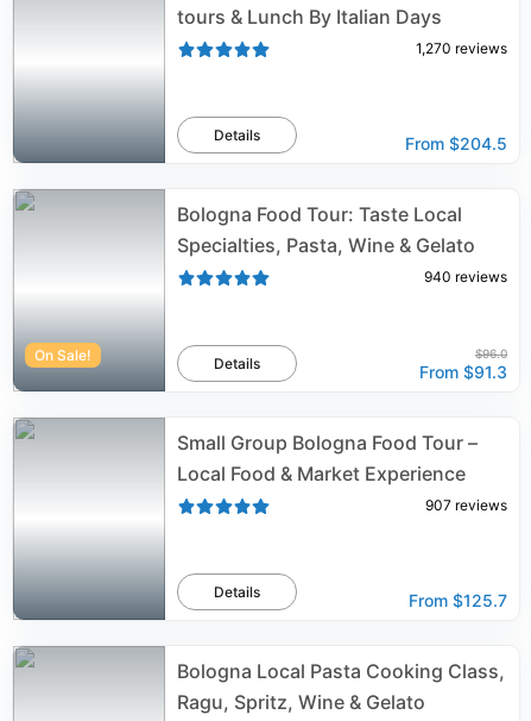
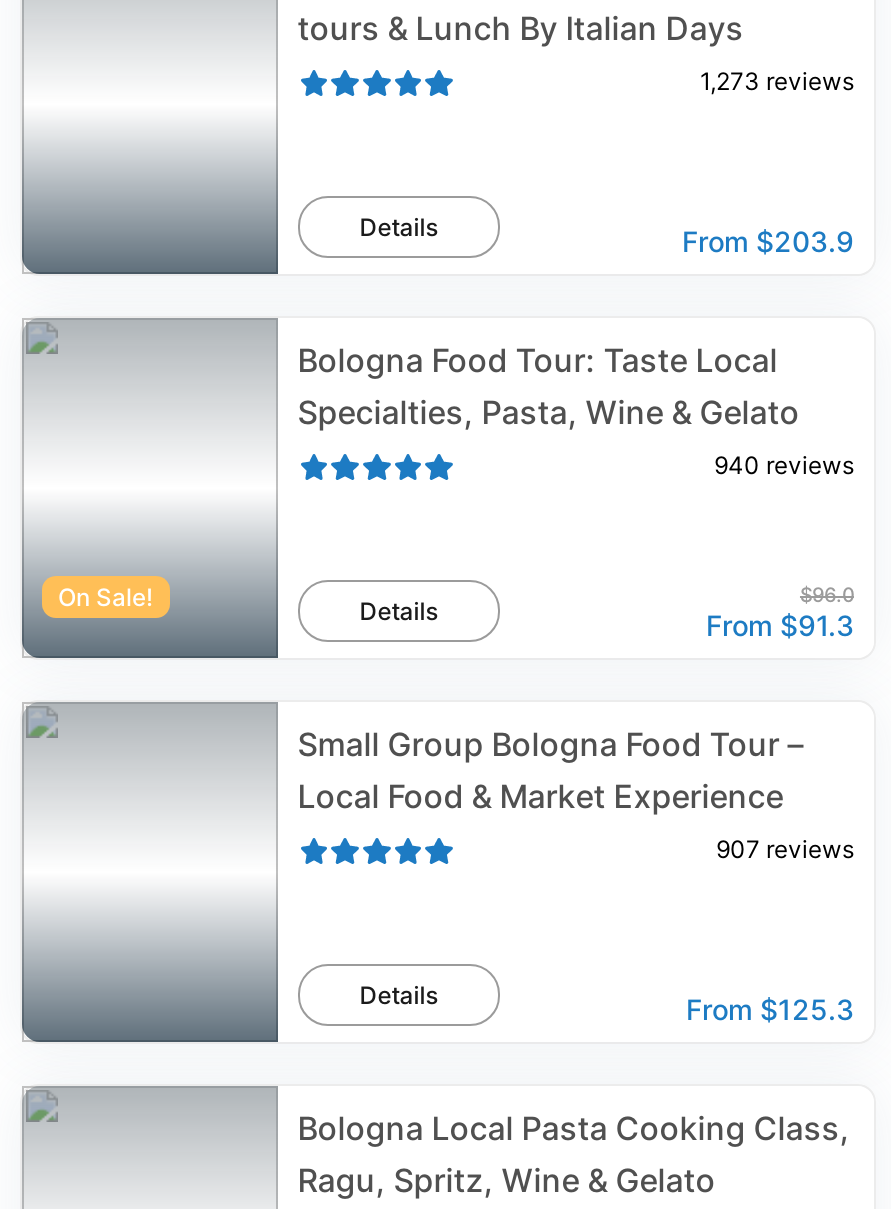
- 1,270 reviews
+ 1,273 reviews

- From $204.5
+ From $203.9

- From $125.7
+ From $125.3
